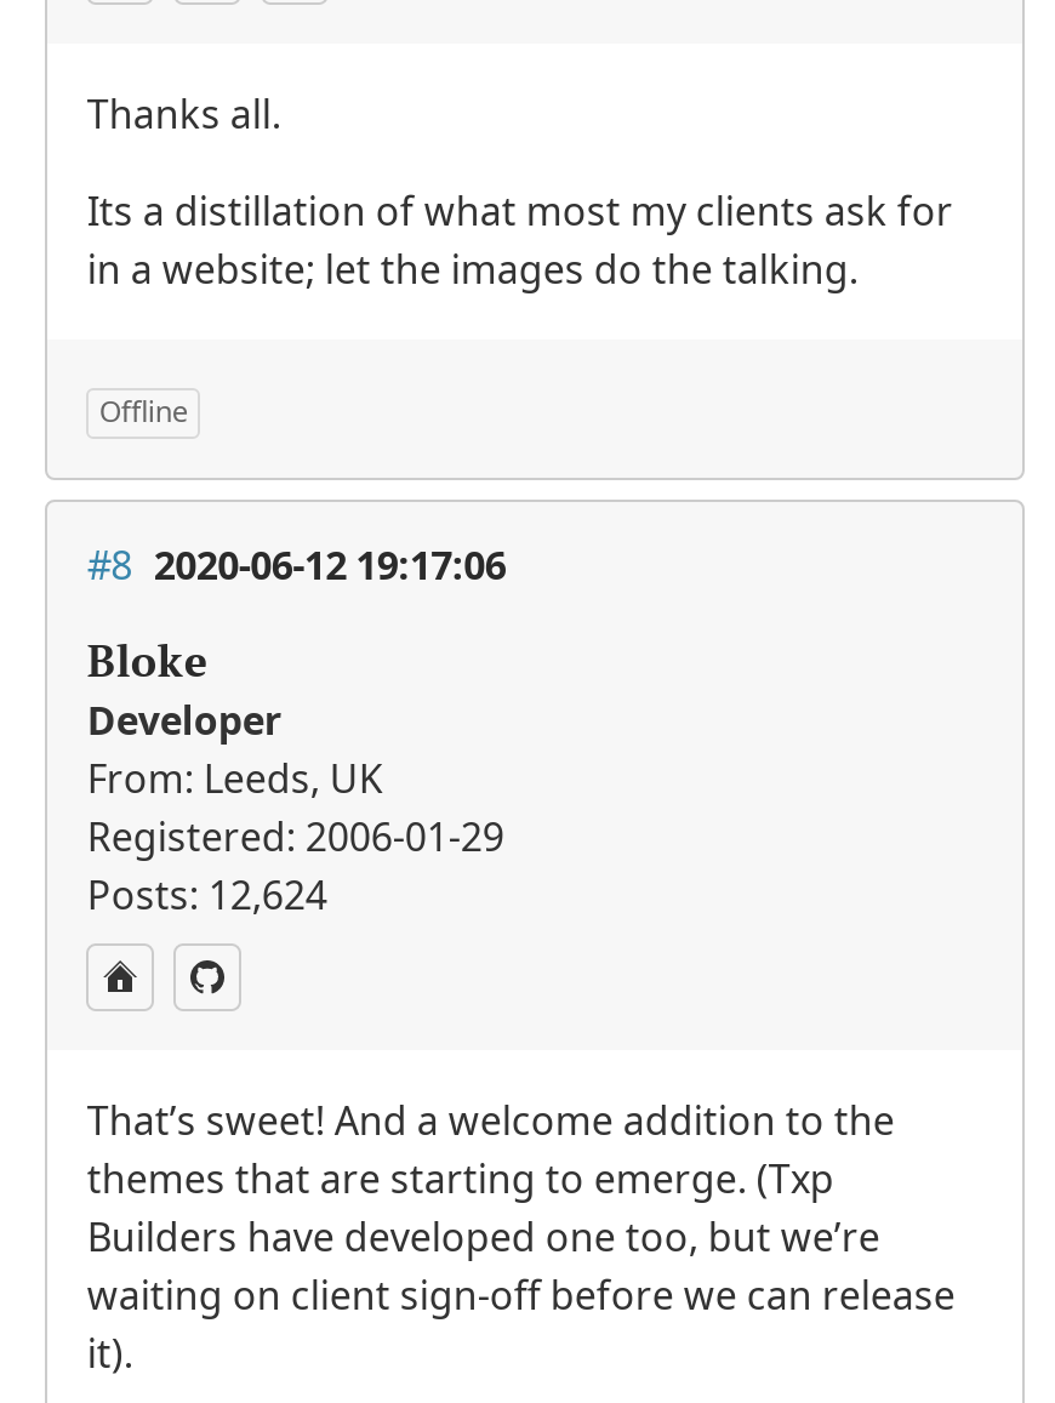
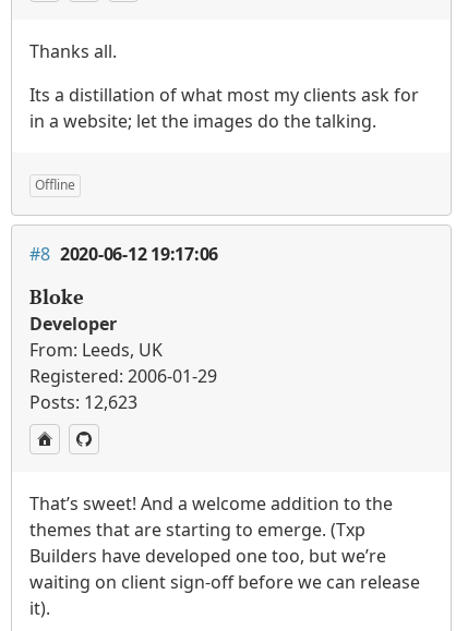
- Posts: 12,624
+ Posts: 12,623
